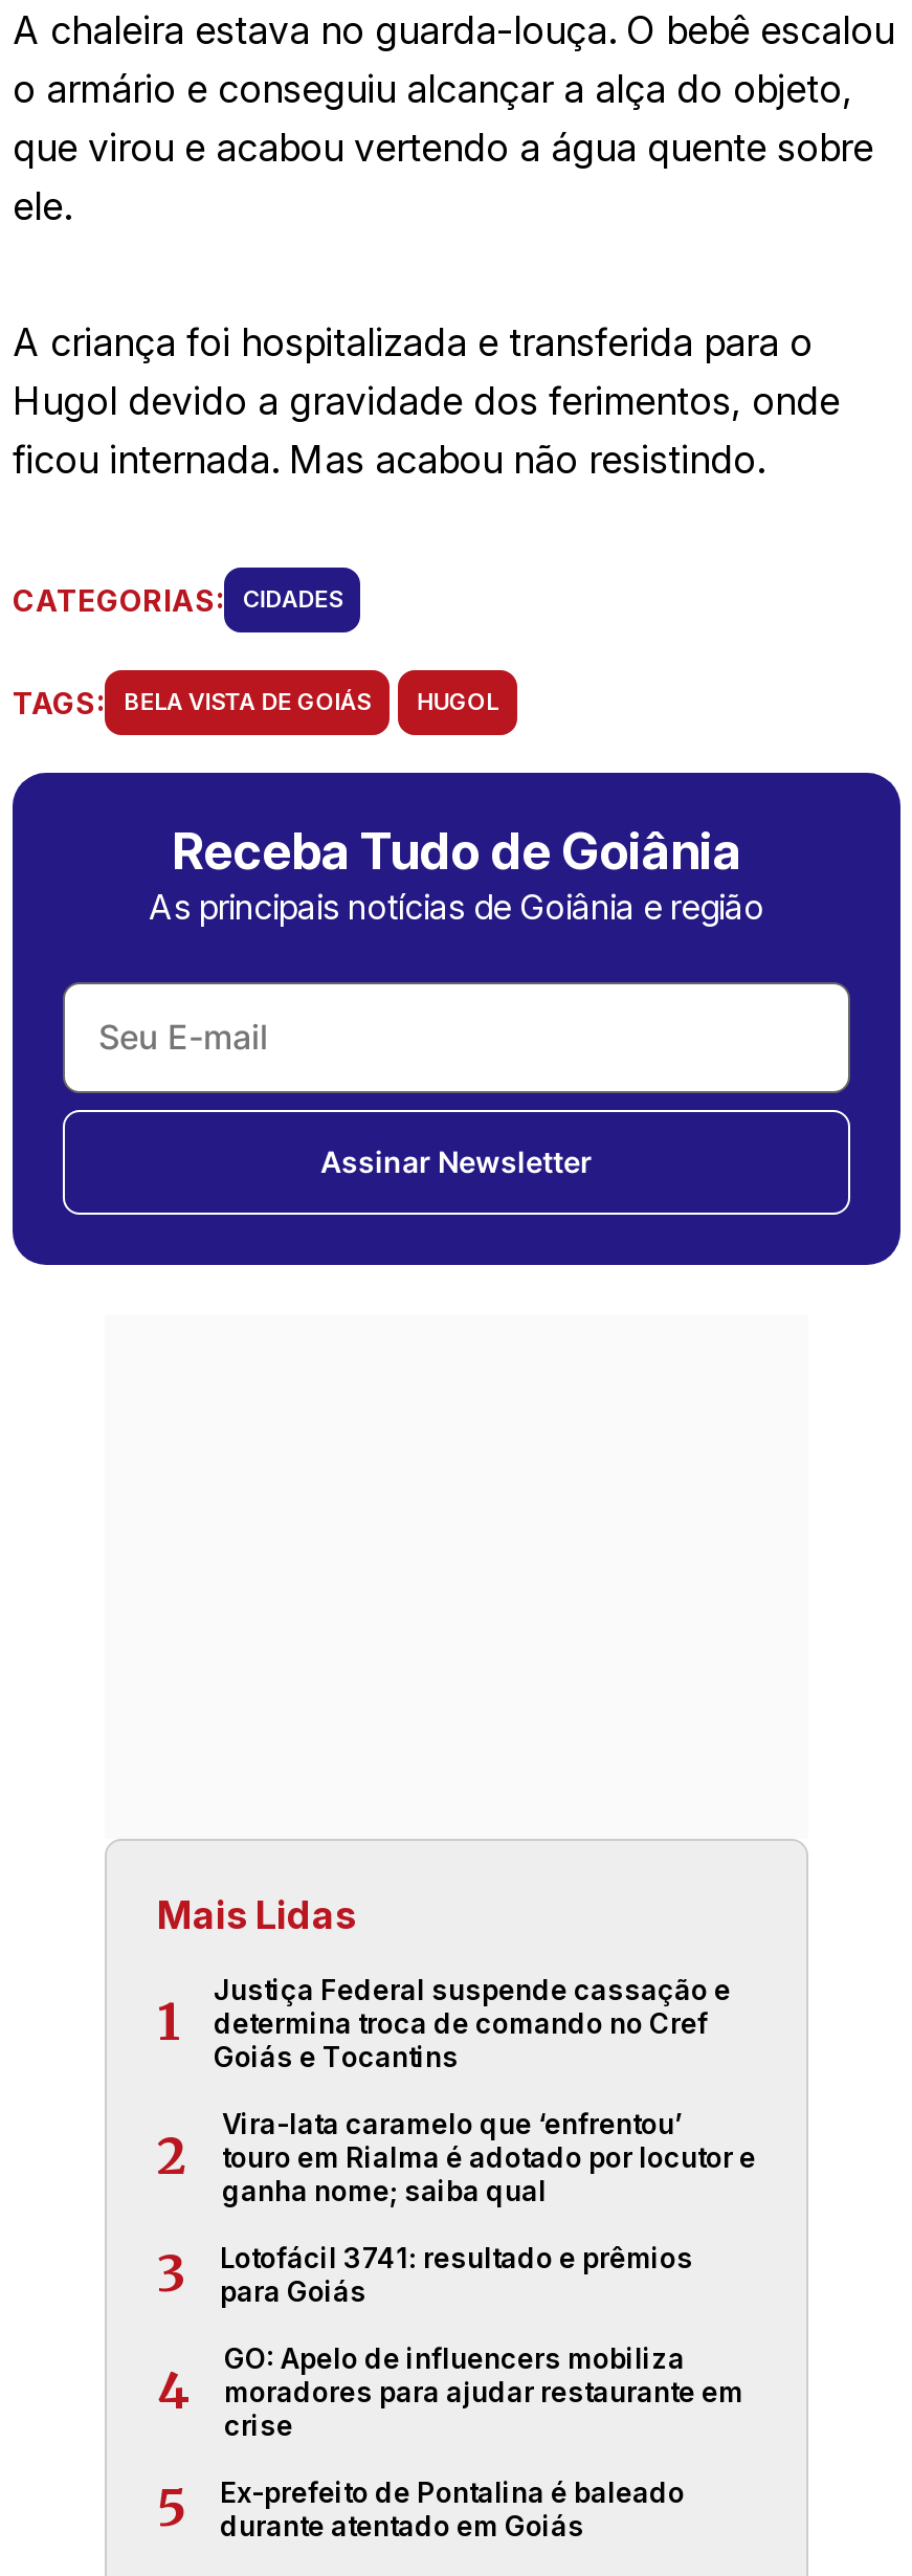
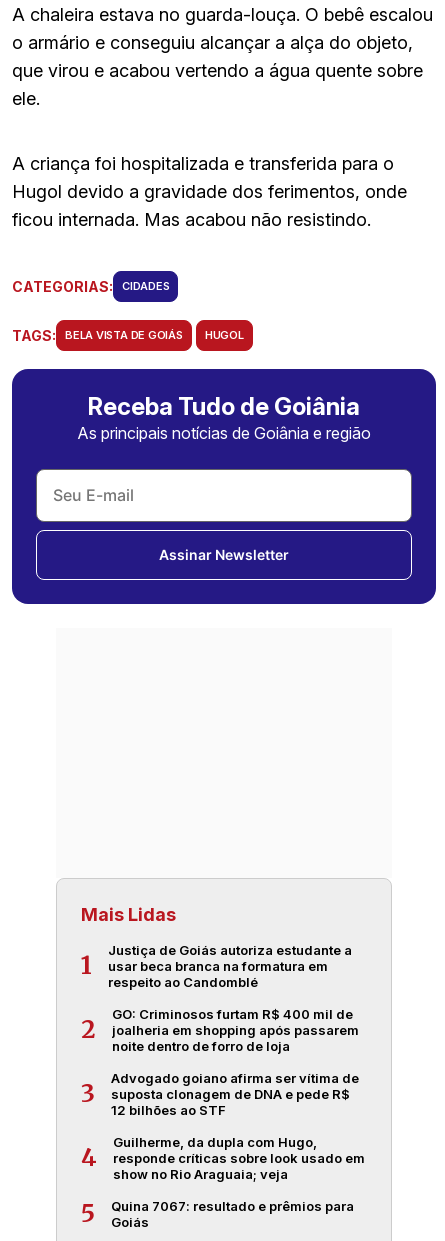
- Justiça Federal suspende cassação e
- determina troca de comando no Cref
- Goiás e Tocantins
+ Justiça de Goiás autoriza estudante a
+ usar beca branca na formatura em
+ respeito ao Candomblé

- Vira-lata caramelo que ‘enfrentou’
- touro em Rialma é adotado por locutor e
- ganha nome; saiba qual
+ GO: Criminosos furtam R$ 400 mil de
+ joalheria em shopping após passarem
+ noite dentro de forro de loja

- Lotofácil 3741: resultado e prêmios
- para Goiás
+ Advogado goiano afirma ser vítima de
+ suposta clonagem de DNA e pede R$
+ 12 bilhões ao STF

- GO: Apelo de influencers mobiliza
- moradores para ajudar restaurante em
- crise
+ Guilherme, da dupla com Hugo,
+ responde críticas sobre look usado em
+ show no Rio Araguaia; veja

- Ex-prefeito de Pontalina é baleado
- durante atentado em Goiás
+ Quina 7067: resultado e prêmios para
+ Goiás
